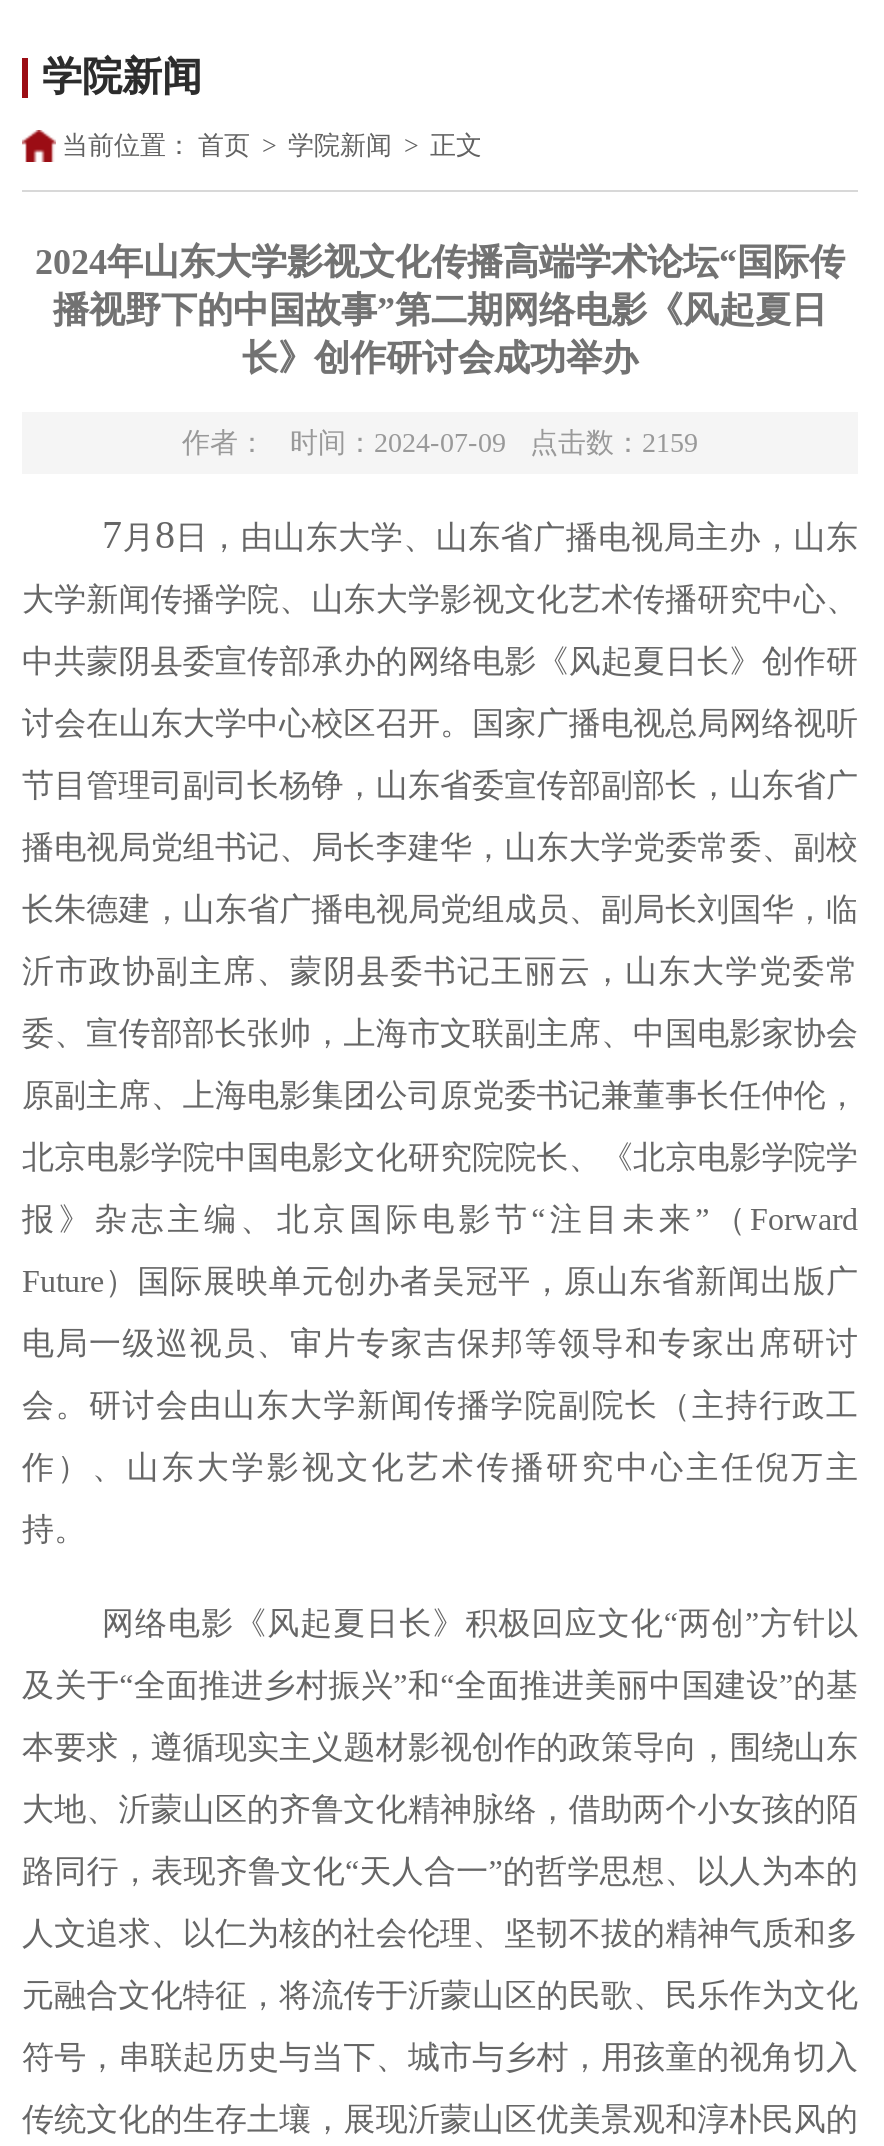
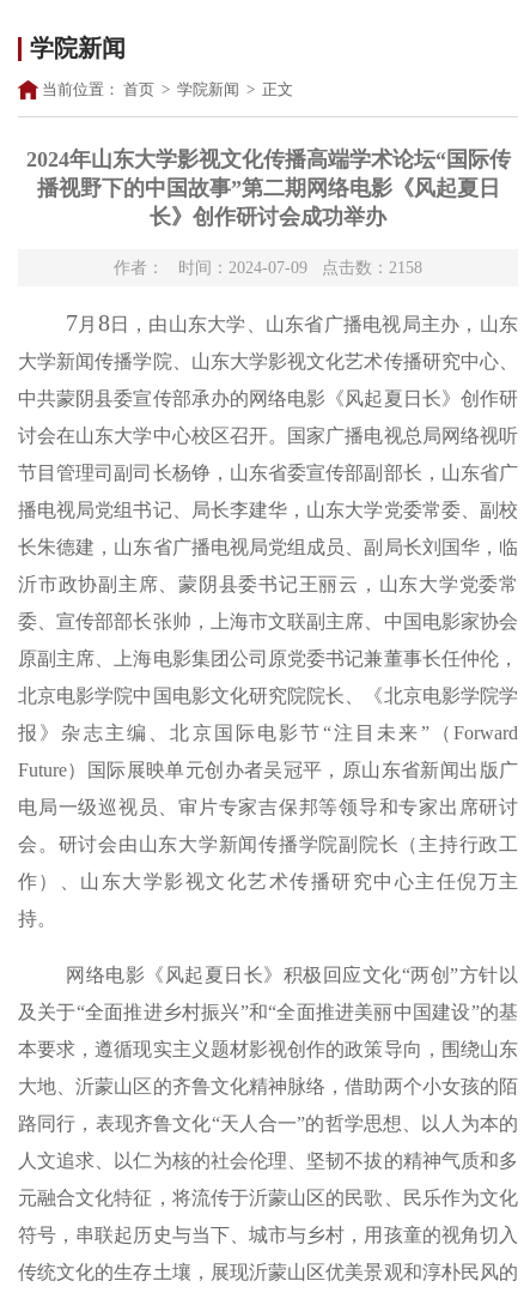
- 作者： 时间：2024-07-09 点击数：2159
+ 作者： 时间：2024-07-09 点击数：2158
